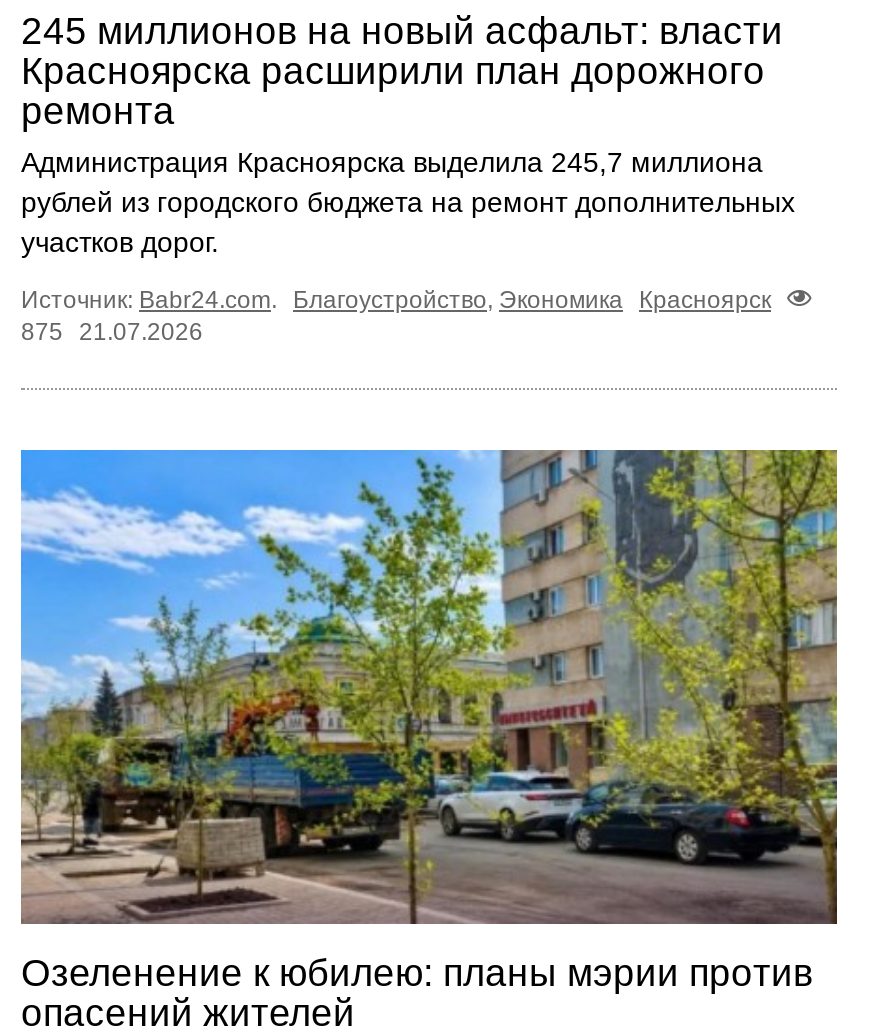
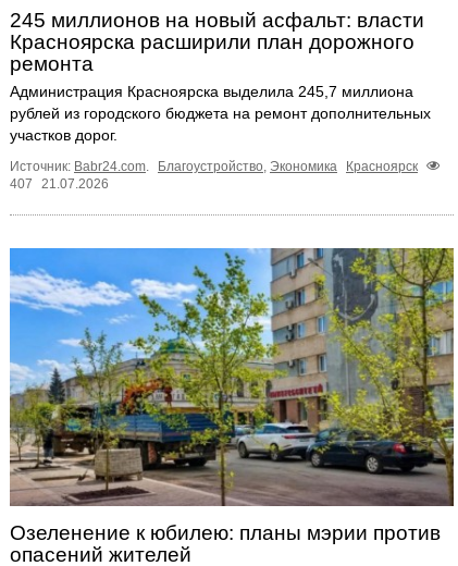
- 875 21.07.2026
+ 407 21.07.2026
